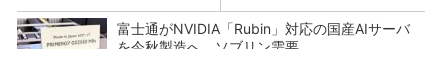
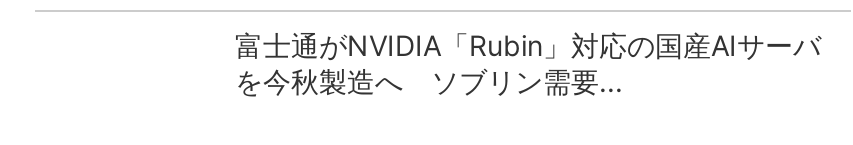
- [image]
